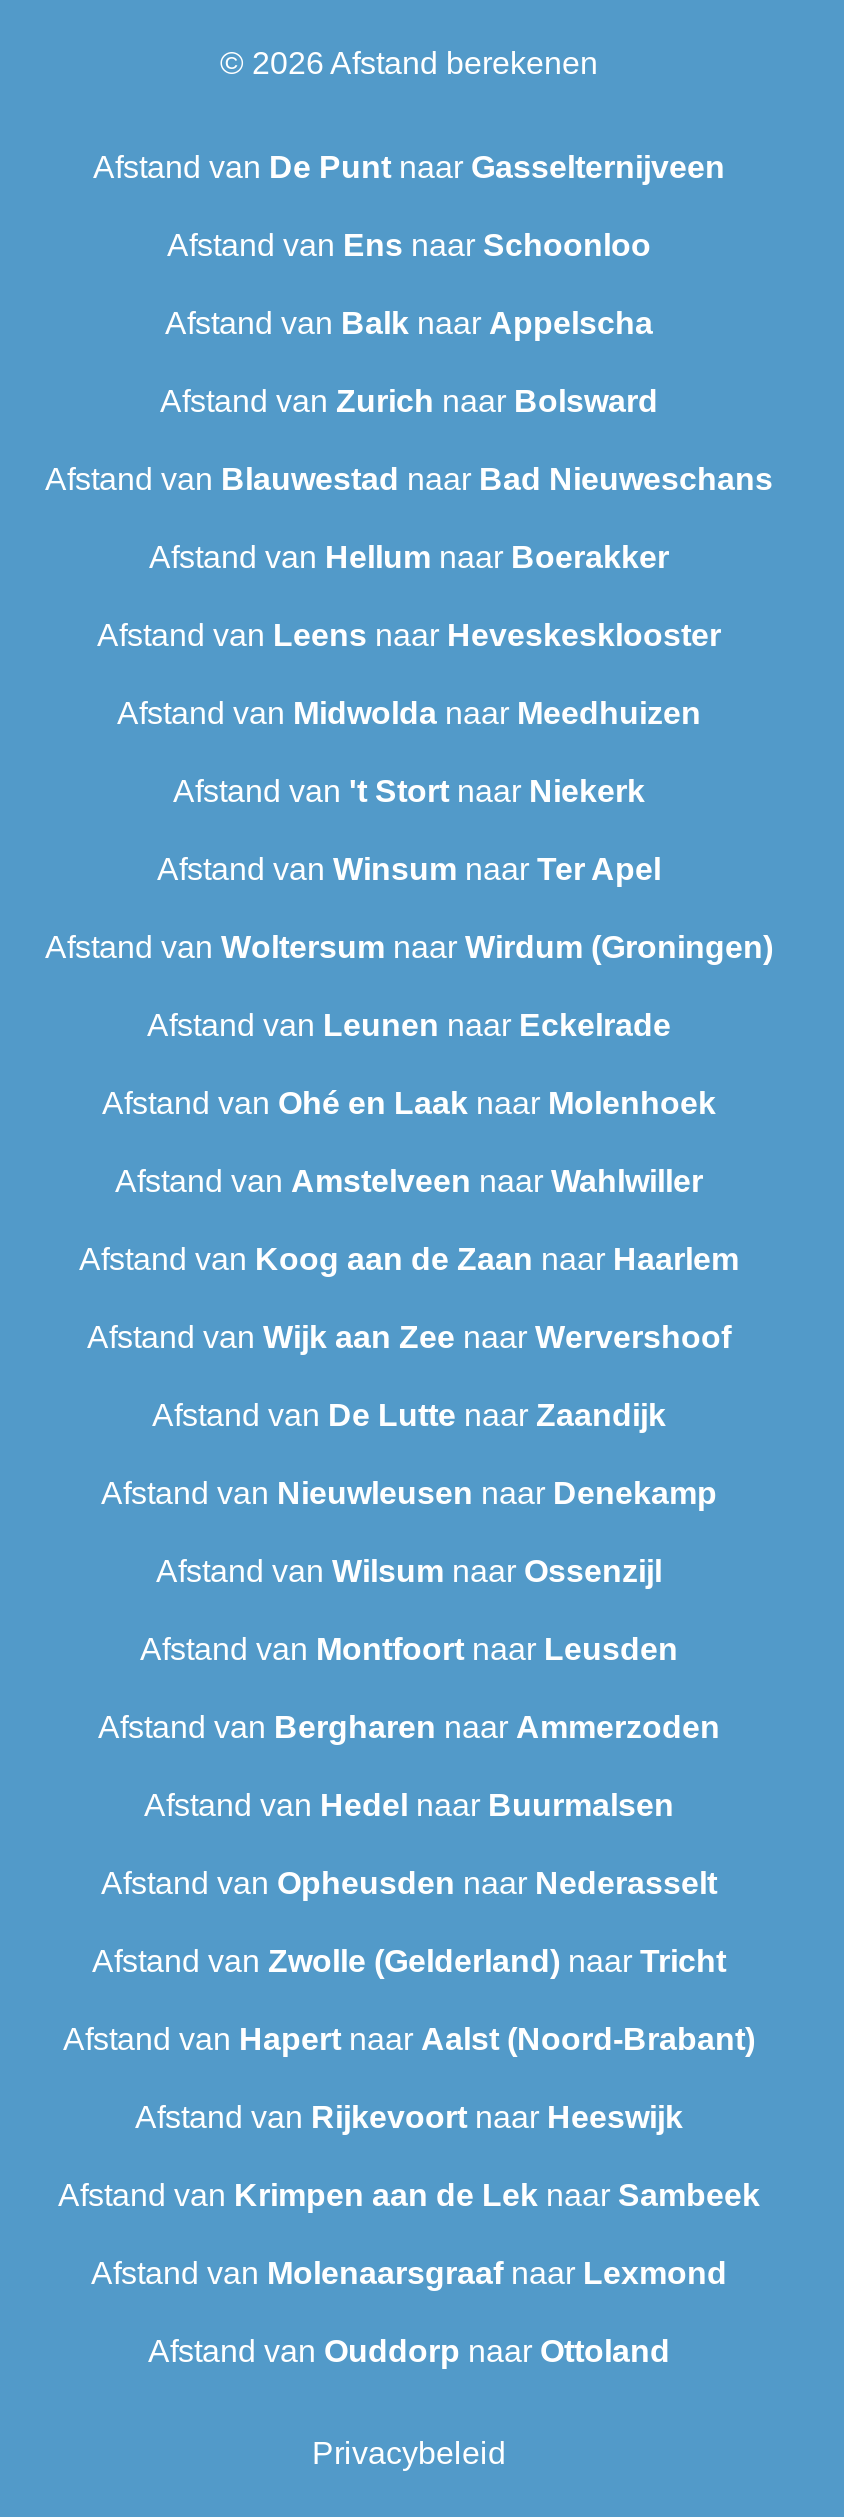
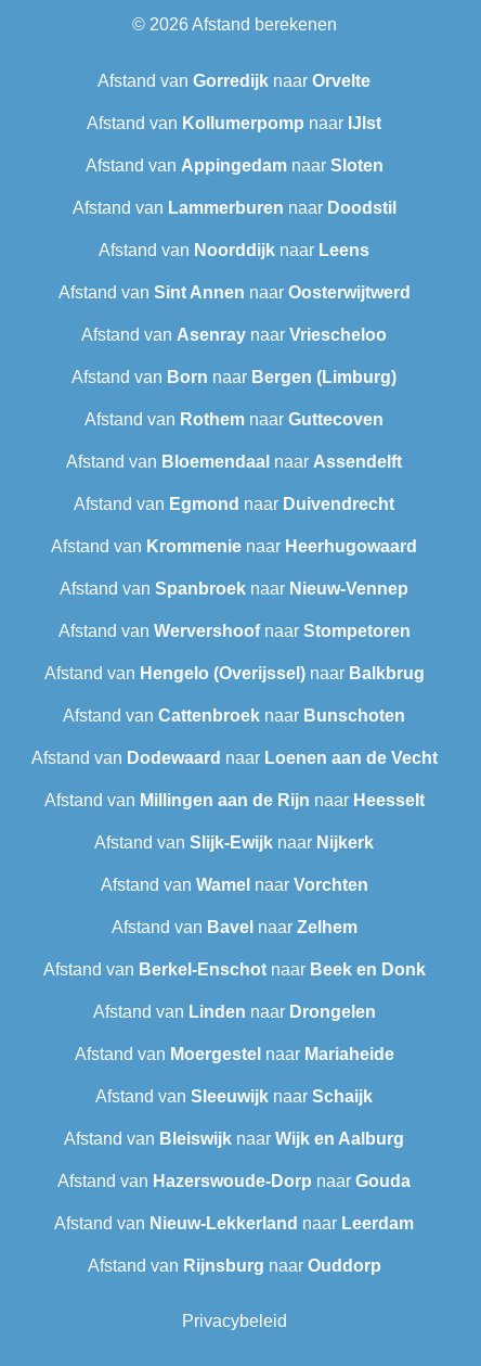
- Afstand van De Punt naar Gasselternijveen
+ Afstand van Gorredijk naar Orvelte

- Afstand van Ens naar Schoonloo
+ Afstand van Kollumerpomp naar IJlst

- Afstand van Balk naar Appelscha
+ Afstand van Appingedam naar Sloten

- Afstand van Zurich naar Bolsward
+ Afstand van Lammerburen naar Doodstil

- Afstand van Blauwestad naar Bad Nieuweschans
+ Afstand van Noorddijk naar Leens

- Afstand van Hellum naar Boerakker
+ Afstand van Sint Annen naar Oosterwijtwerd

- Afstand van Leens naar Heveskesklooster
+ Afstand van Asenray naar Vriescheloo

- Afstand van Midwolda naar Meedhuizen
+ Afstand van Born naar Bergen (Limburg)

- Afstand van 't Stort naar Niekerk
+ Afstand van Rothem naar Guttecoven

- Afstand van Winsum naar Ter Apel
+ Afstand van Bloemendaal naar Assendelft

- Afstand van Woltersum naar Wirdum (Groningen)
+ Afstand van Egmond naar Duivendrecht

- Afstand van Leunen naar Eckelrade
+ Afstand van Krommenie naar Heerhugowaard

- Afstand van Ohé en Laak naar Molenhoek
+ Afstand van Spanbroek naar Nieuw-Vennep

- Afstand van Amstelveen naar Wahlwiller
+ Afstand van Wervershoof naar Stompetoren

- Afstand van Koog aan de Zaan naar Haarlem
+ Afstand van Hengelo (Overijssel) naar Balkbrug

- Afstand van Wijk aan Zee naar Wervershoof
+ Afstand van Cattenbroek naar Bunschoten

- Afstand van De Lutte naar Zaandijk
+ Afstand van Dodewaard naar Loenen aan de Vecht

- Afstand van Nieuwleusen naar Denekamp
+ Afstand van Millingen aan de Rijn naar Heesselt

- Afstand van Wilsum naar Ossenzijl
+ Afstand van Slijk-Ewijk naar Nijkerk

- Afstand van Montfoort naar Leusden
+ Afstand van Wamel naar Vorchten

- Afstand van Bergharen naar Ammerzoden
+ Afstand van Bavel naar Zelhem

- Afstand van Hedel naar Buurmalsen
+ Afstand van Berkel-Enschot naar Beek en Donk

- Afstand van Opheusden naar Nederasselt
+ Afstand van Linden naar Drongelen

- Afstand van Zwolle (Gelderland) naar Tricht
+ Afstand van Moergestel naar Mariaheide

- Afstand van Hapert naar Aalst (Noord-Brabant)
+ Afstand van Sleeuwijk naar Schaijk

- Afstand van Rijkevoort naar Heeswijk
+ Afstand van Bleiswijk naar Wijk en Aalburg

- Afstand van Krimpen aan de Lek naar Sambeek
+ Afstand van Hazerswoude-Dorp naar Gouda

- Afstand van Molenaarsgraaf naar Lexmond
+ Afstand van Nieuw-Lekkerland naar Leerdam

- Afstand van Ouddorp naar Ottoland
+ Afstand van Rijnsburg naar Ouddorp
